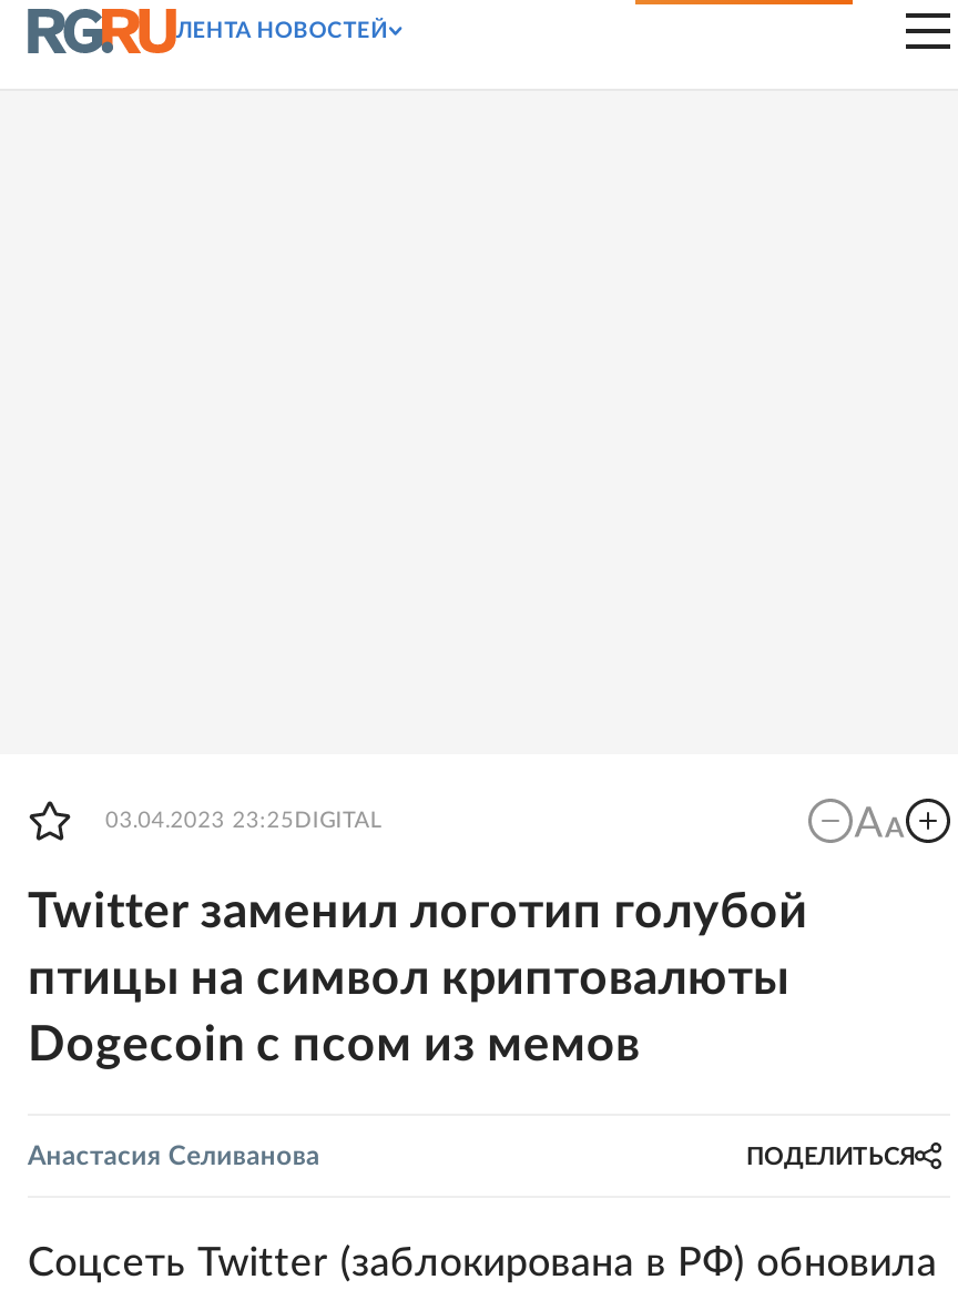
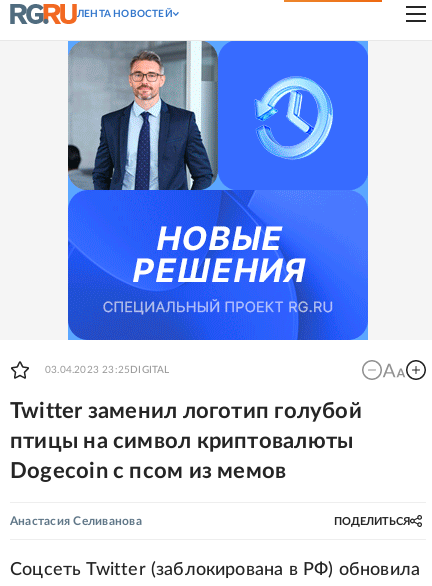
+ [image]
